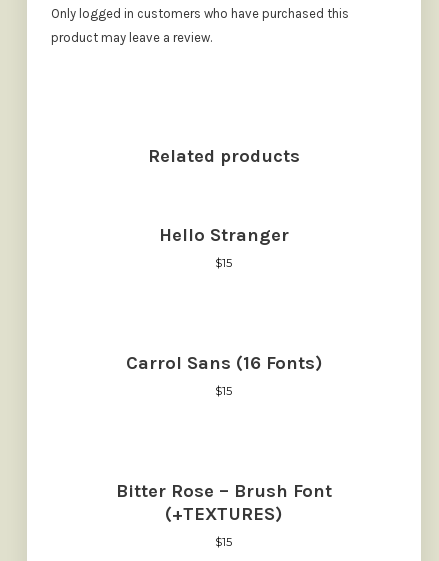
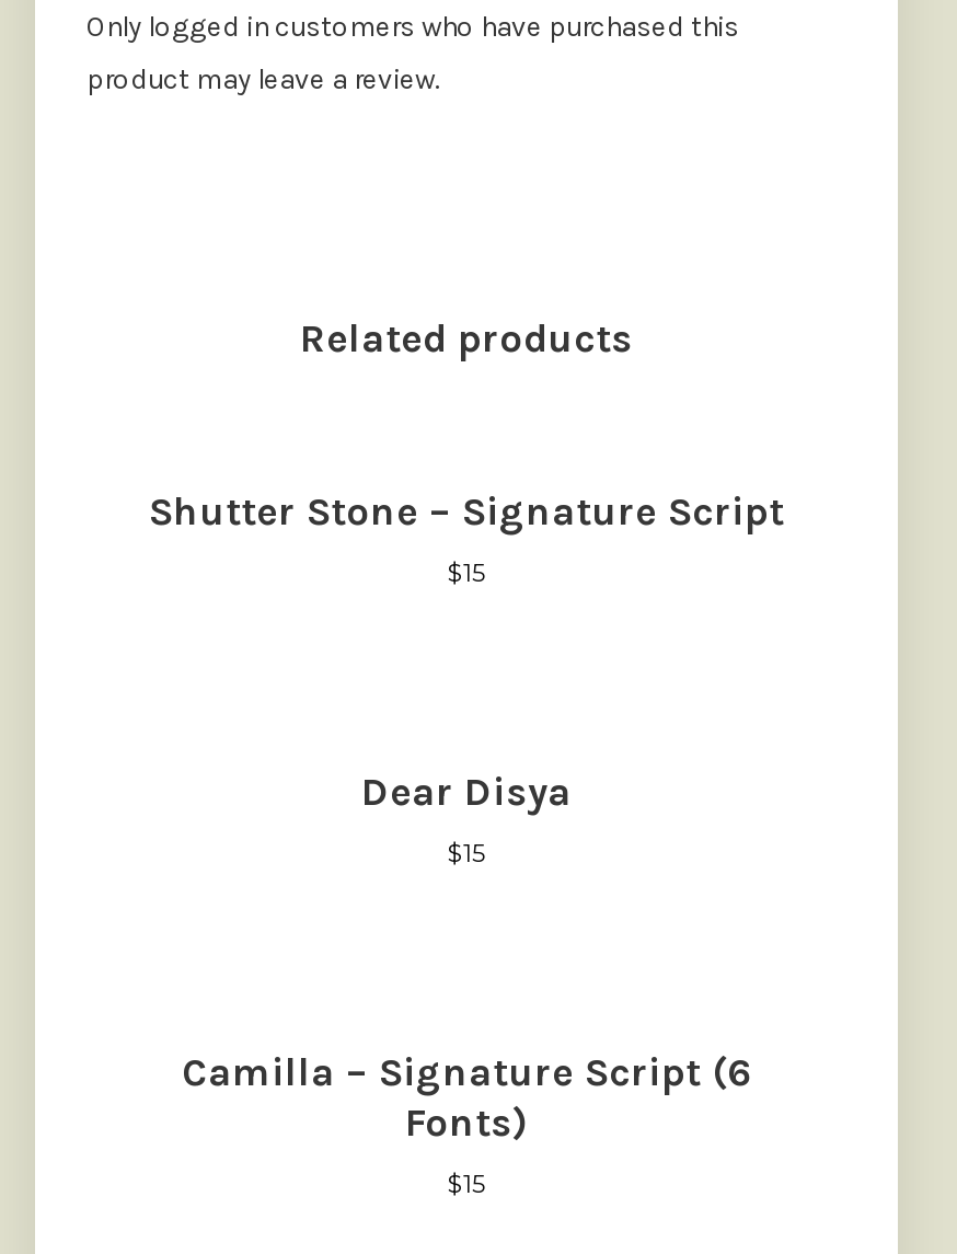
- Hello Stranger
+ Shutter Stone – Signature Script

- Carrol Sans (16 Fonts)
+ Dear Disya

- Bitter Rose – Brush Font
- (+TEXTURES)
+ Camilla – Signature Script (6
+ Fonts)
